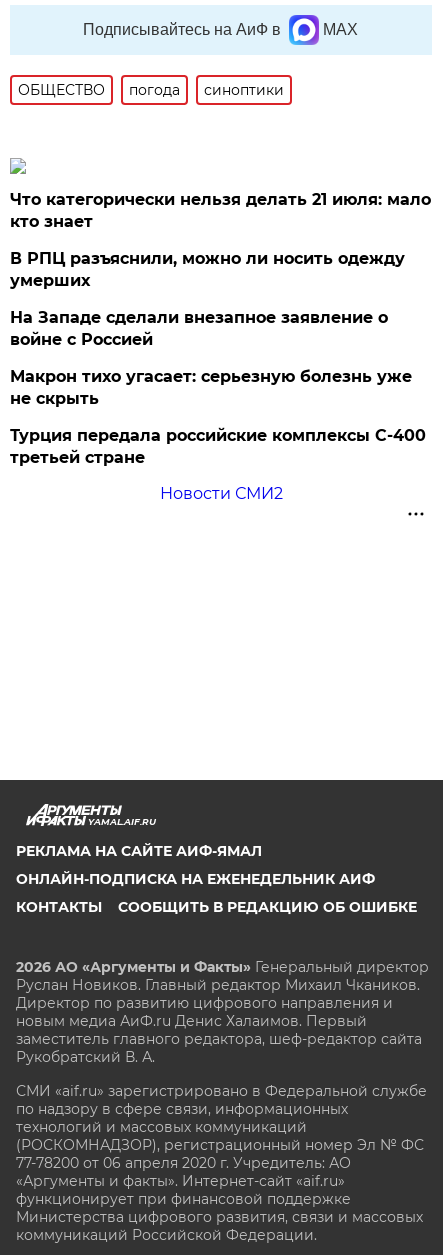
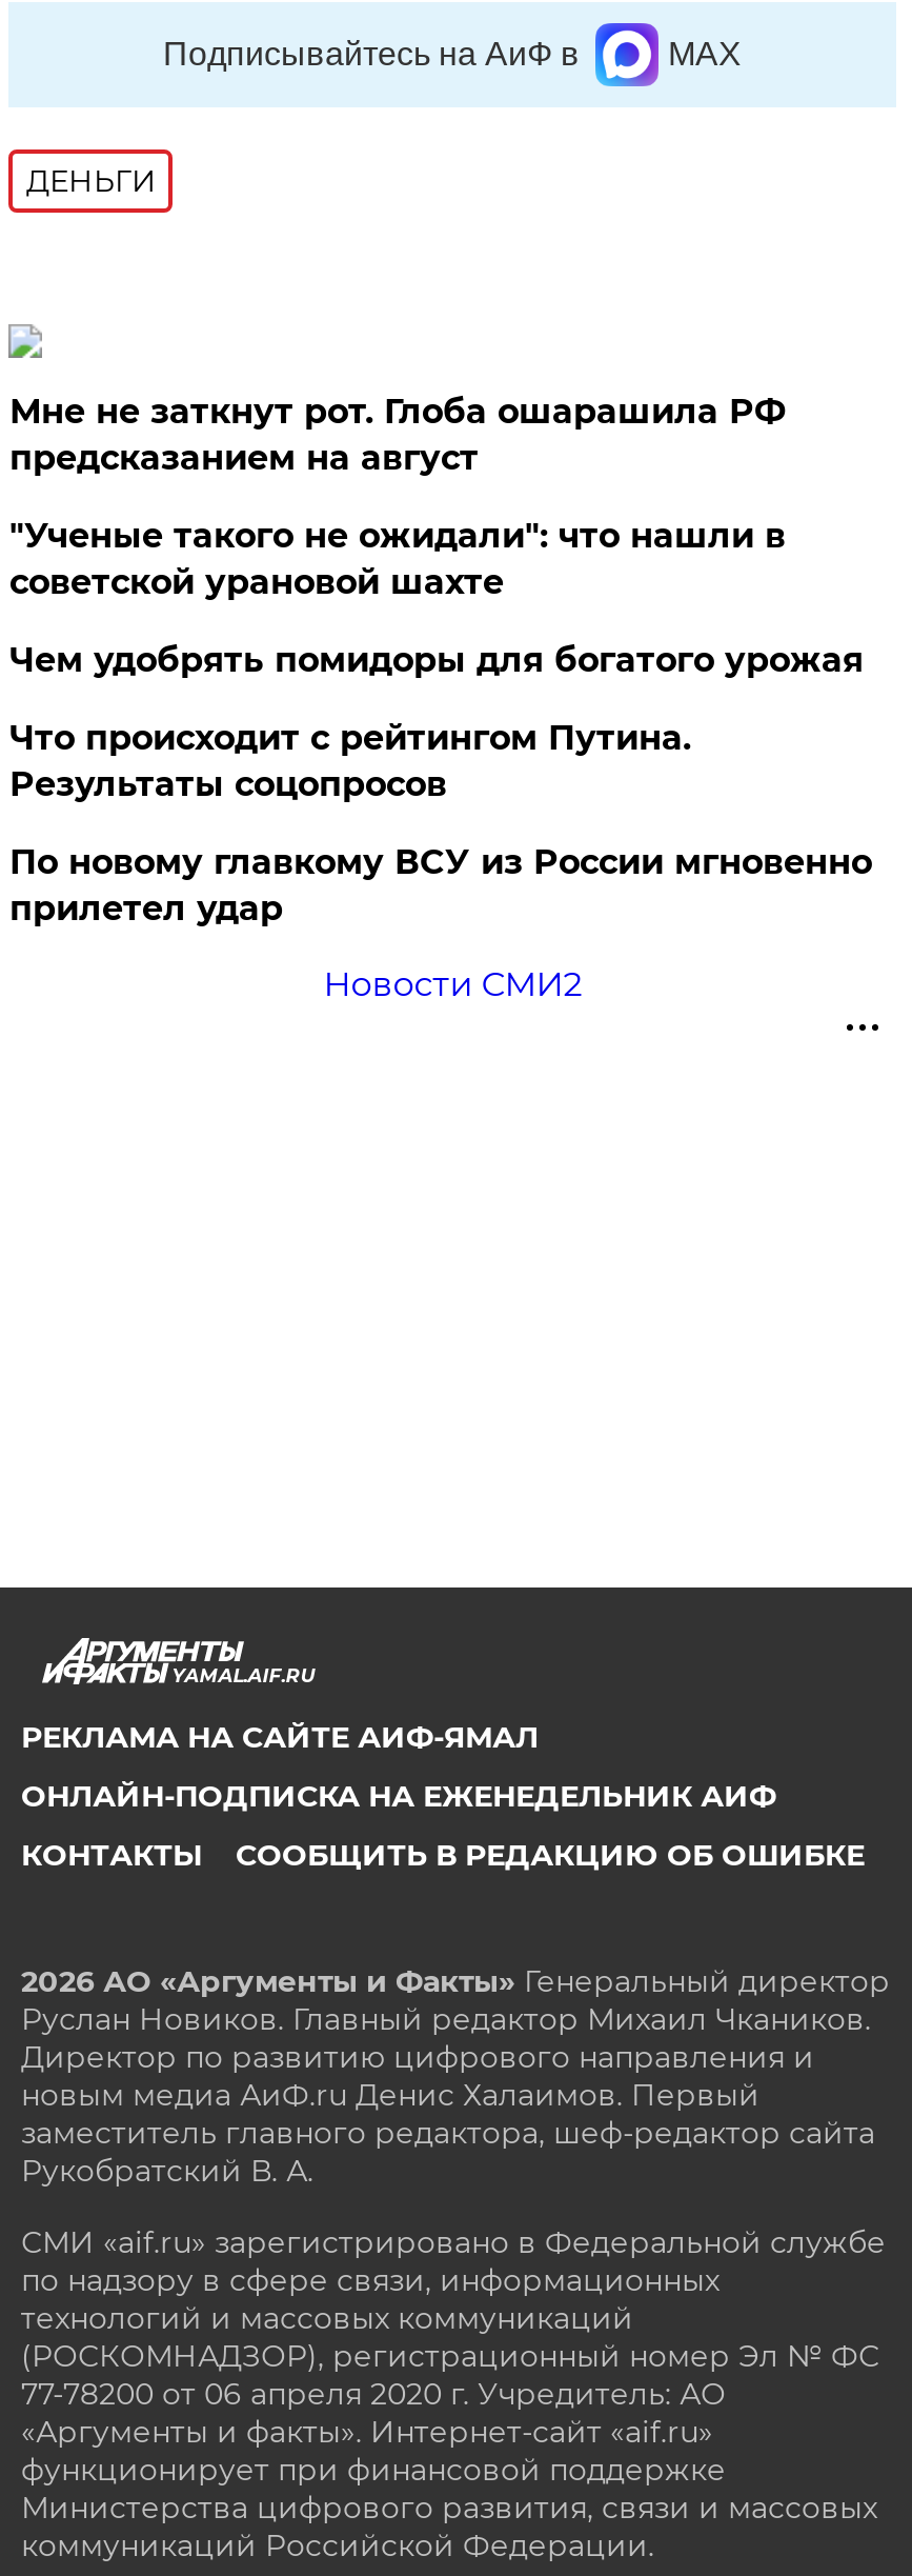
- ОБЩЕСТВО
- погода
- синоптики
+ ДЕНЬГИ

- Что категорически нельзя делать 21 июля: мало
- кто знает
+ Мне не заткнут рот. Глоба ошарашила РФ
+ предсказанием на август

- В РПЦ разъяснили, можно ли носить одежду
- умерших
+ "Ученые такого не ожидали": что нашли в
+ советской урановой шахте

- На Западе сделали внезапное заявление о
- войне с Россией
+ Чем удобрять помидоры для богатого урожая

- Макрон тихо угасает: серьезную болезнь уже
- не скрыть
+ Что происходит с рейтингом Путина.
+ Результаты соцопросов

- Турция передала российские комплексы С-400
- третьей стране
+ По новому главкому ВСУ из России мгновенно
+ прилетел удар
